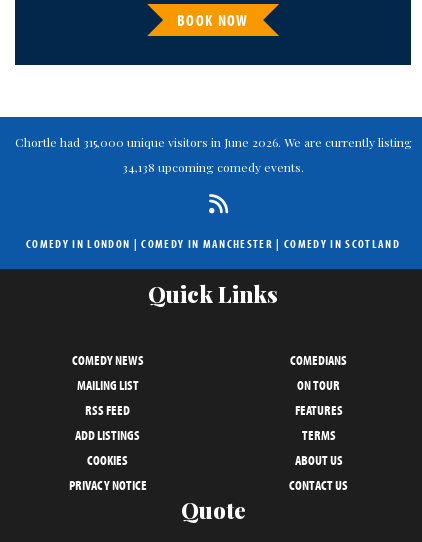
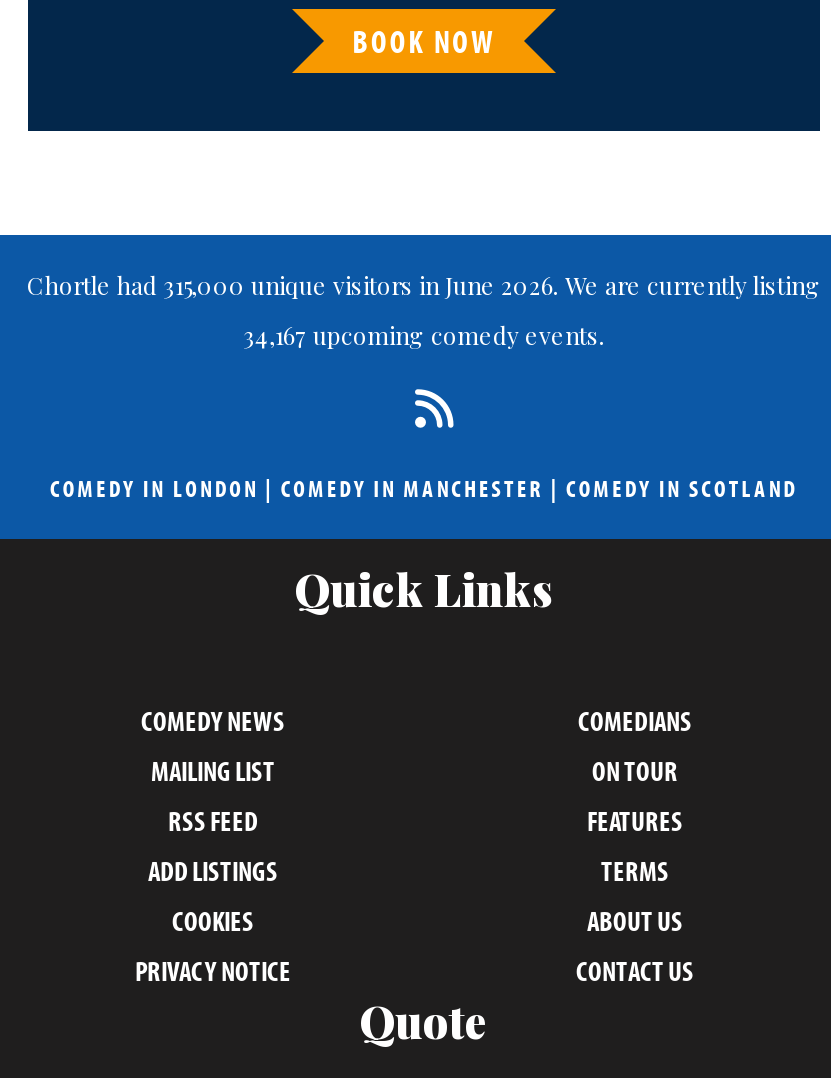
- 34,138 upcoming comedy events.
+ 34,167 upcoming comedy events.
